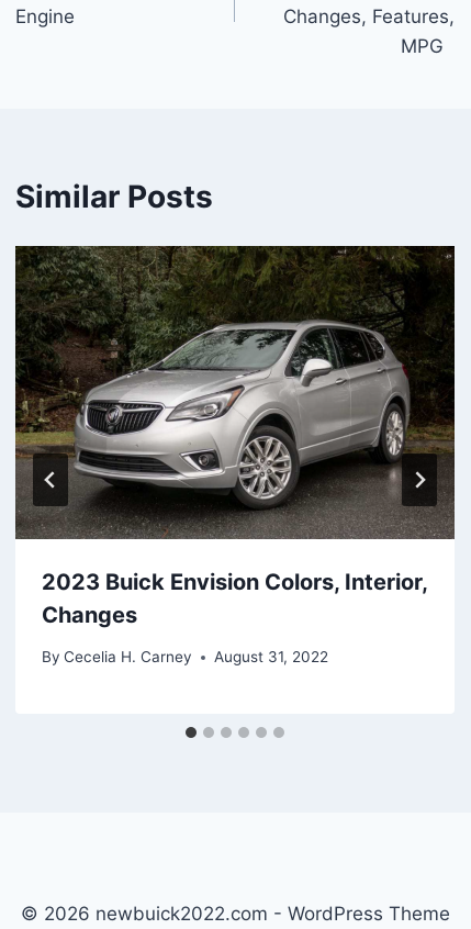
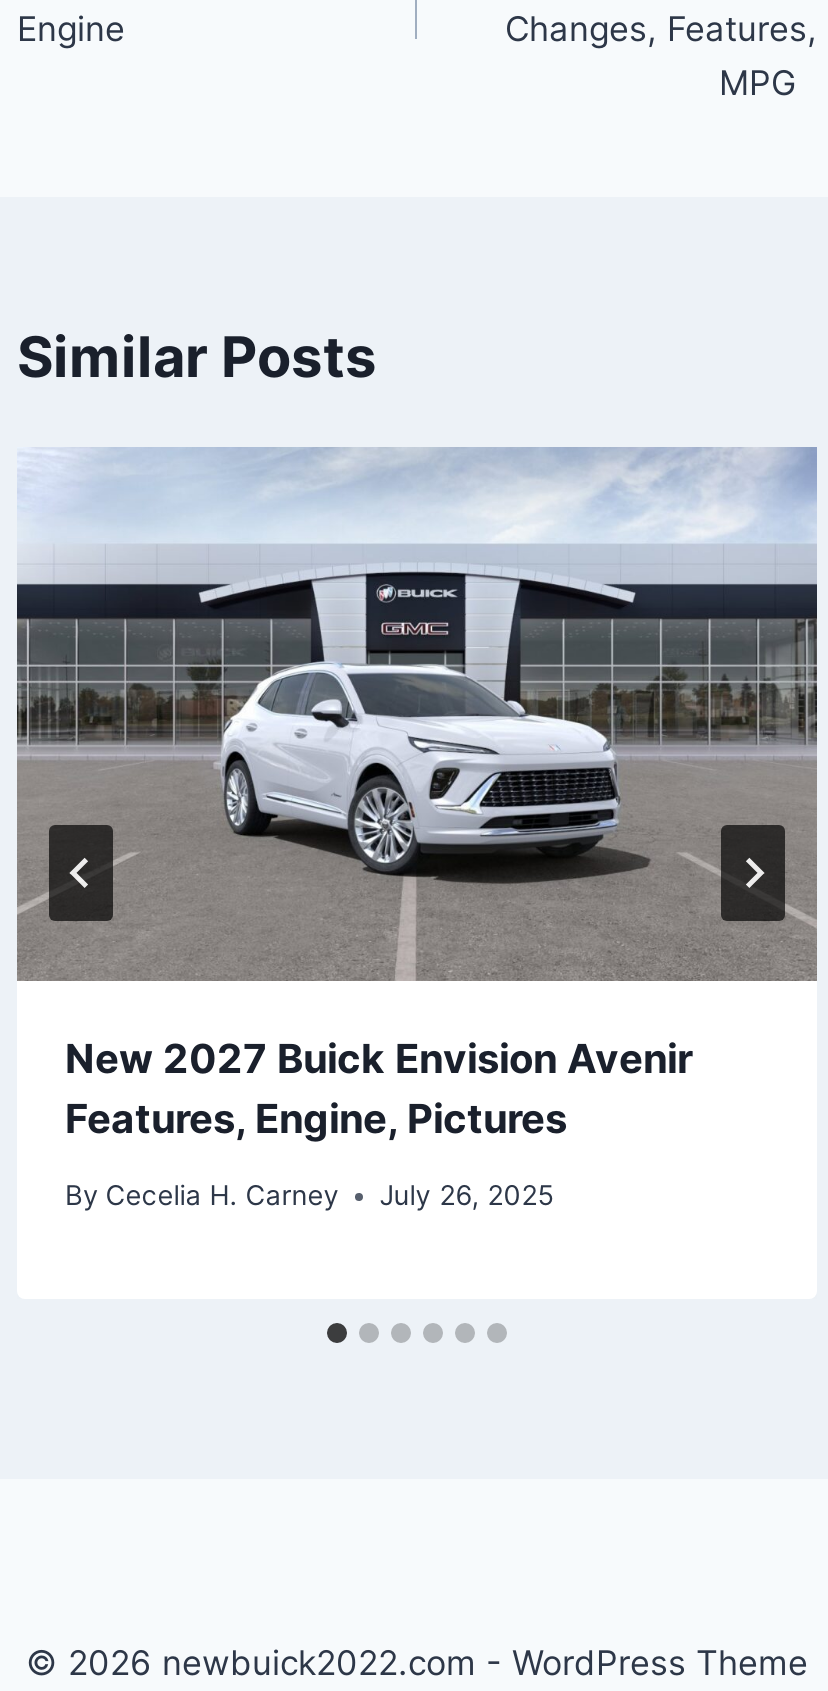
- [image]
- 2023 Buick Envision Colors, Interior,
- Changes
+ [image]
+ New 2027 Buick Envision Avenir
+ Features, Engine, Pictures

- By Cecelia H. Carney August 31, 2022
+ By Cecelia H. Carney July 26, 2025
